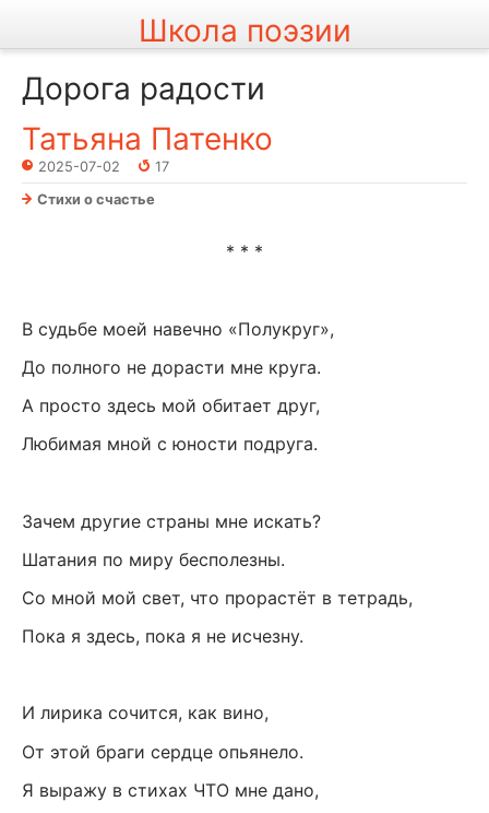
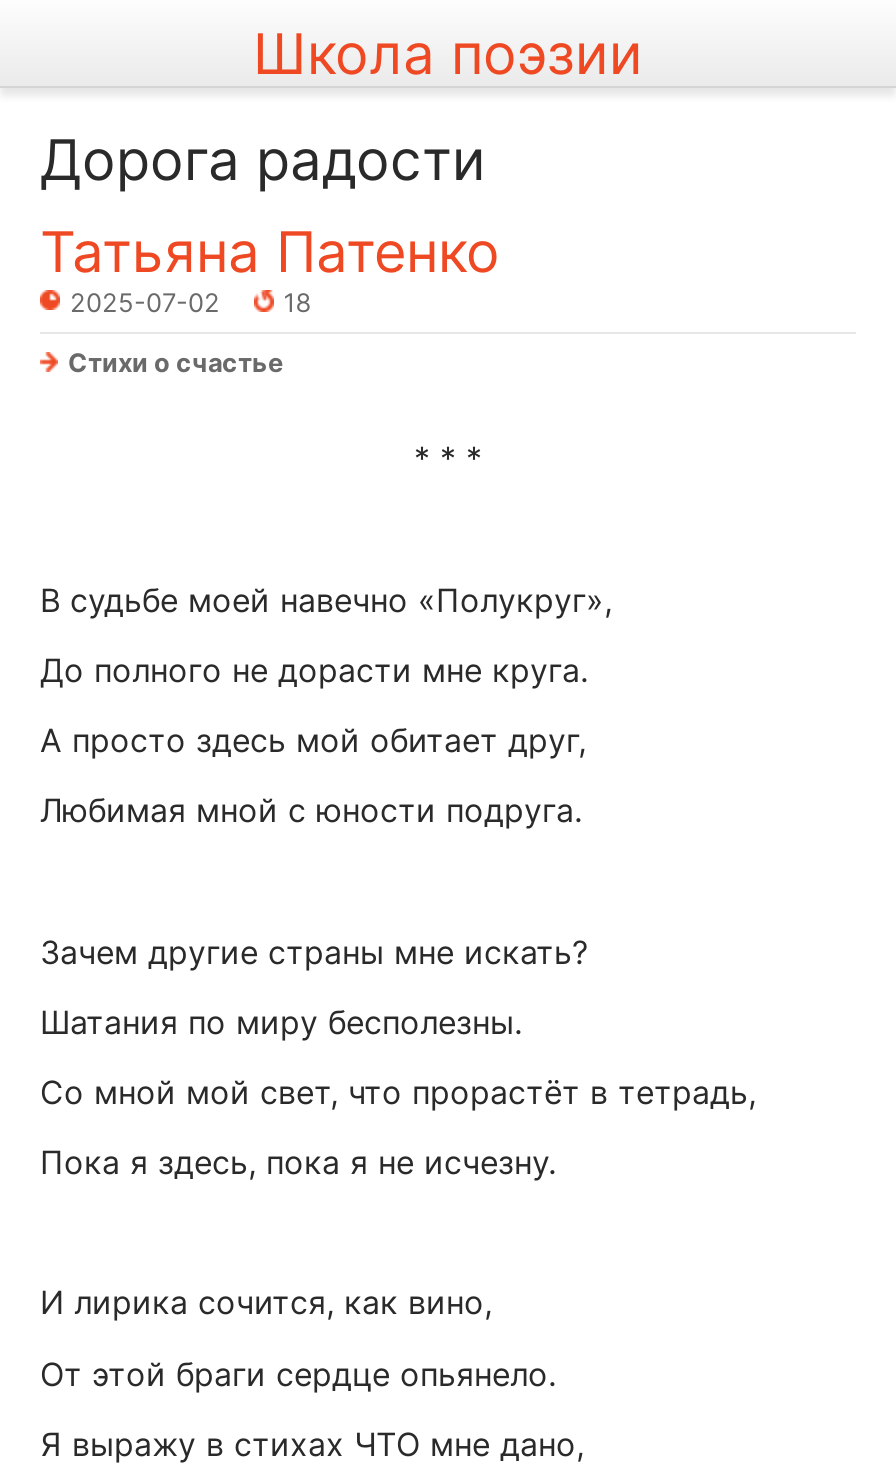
- 17
+ 18
